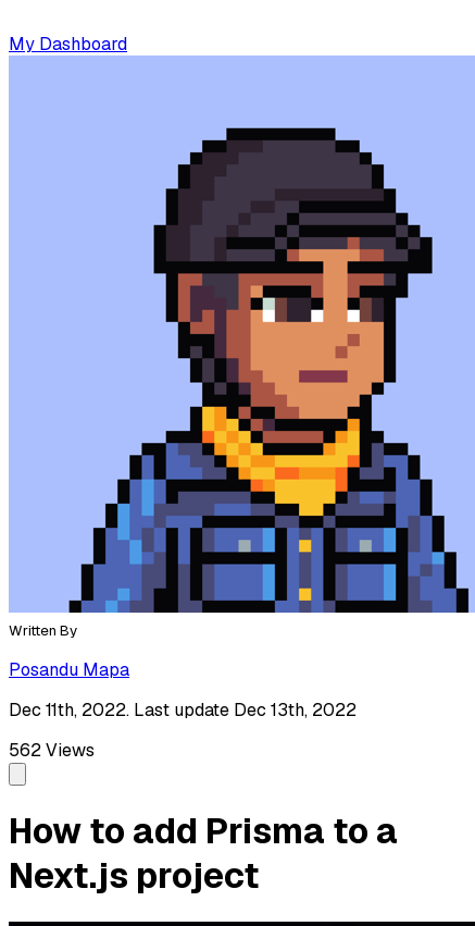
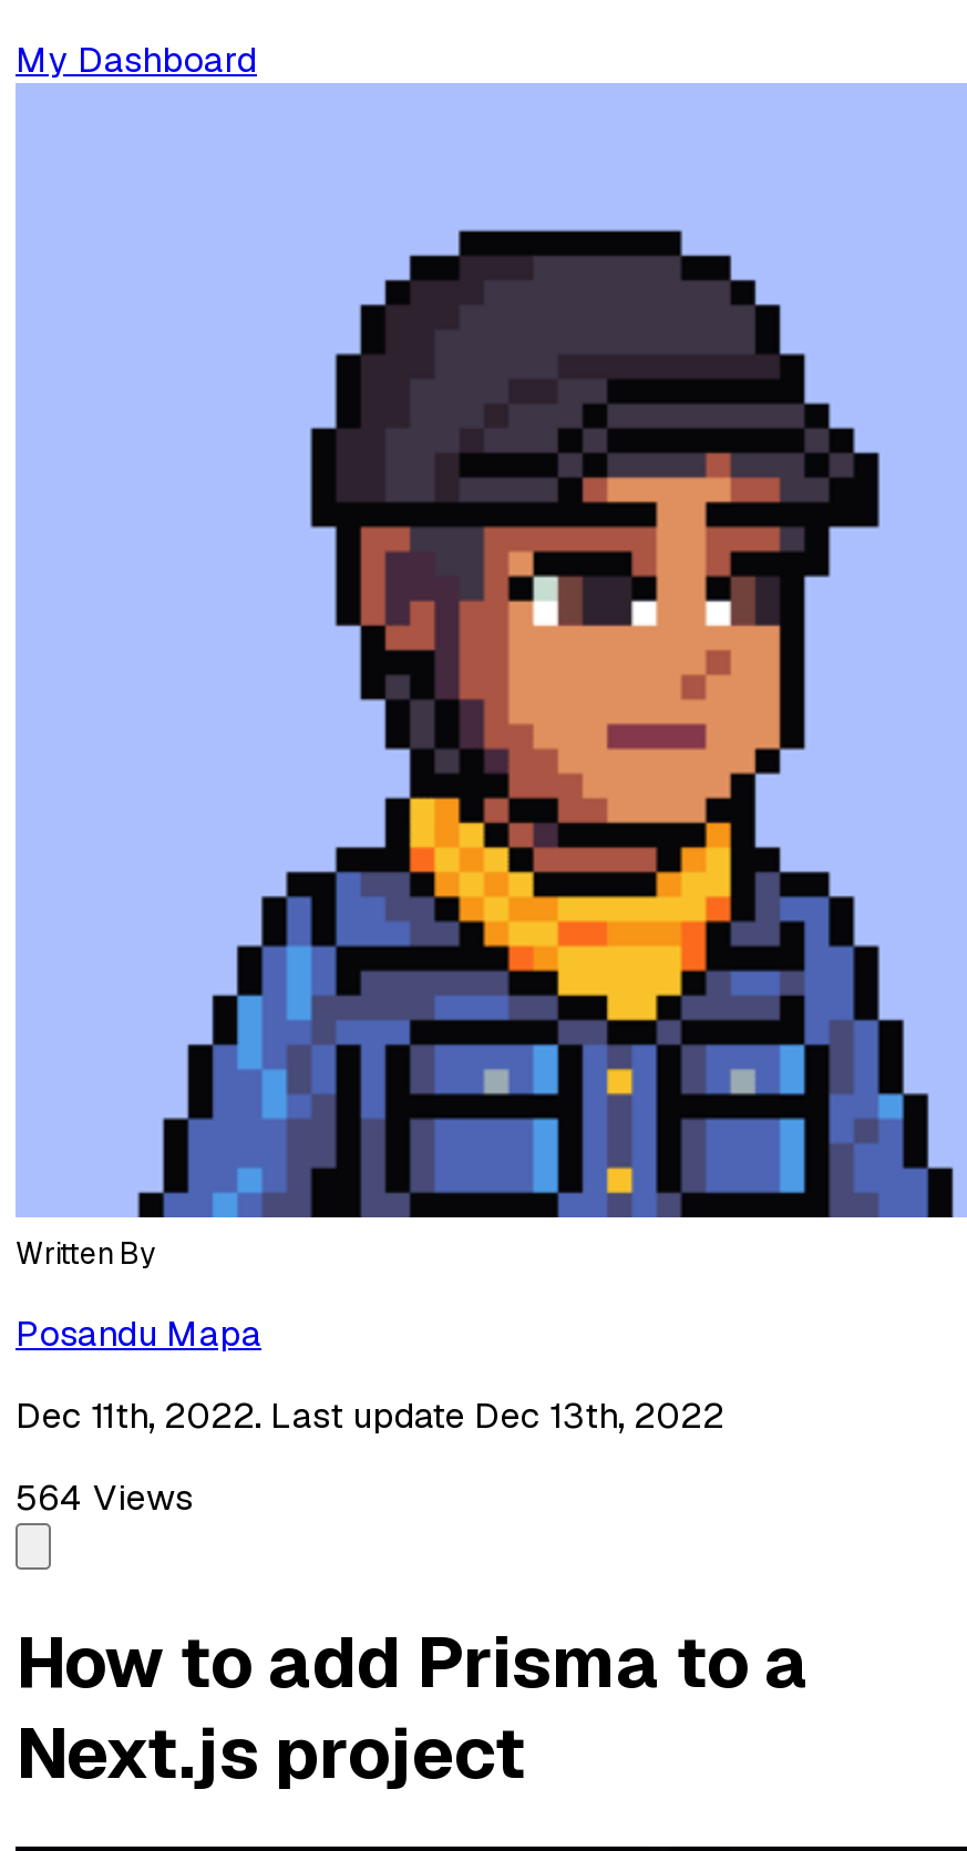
- 562 Views
+ 564 Views
